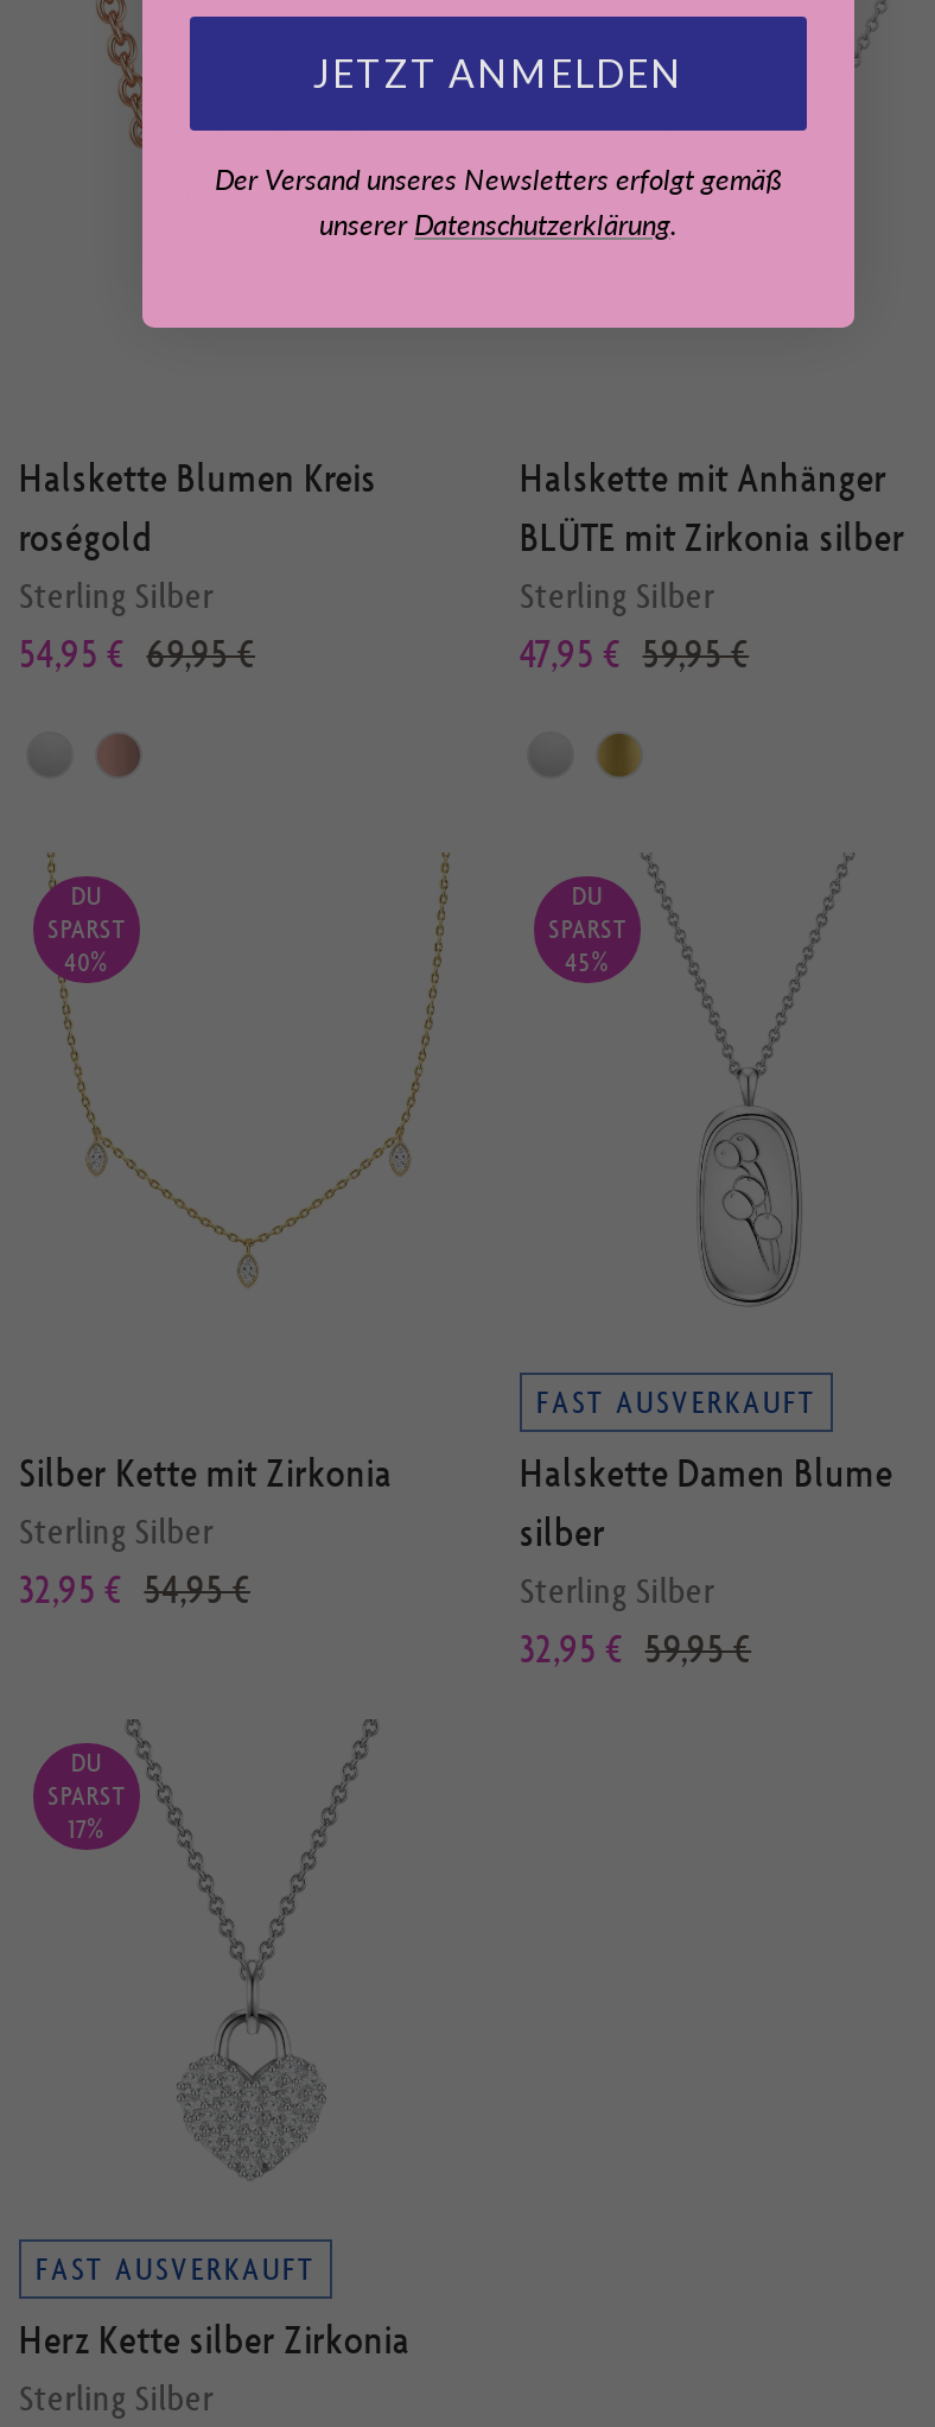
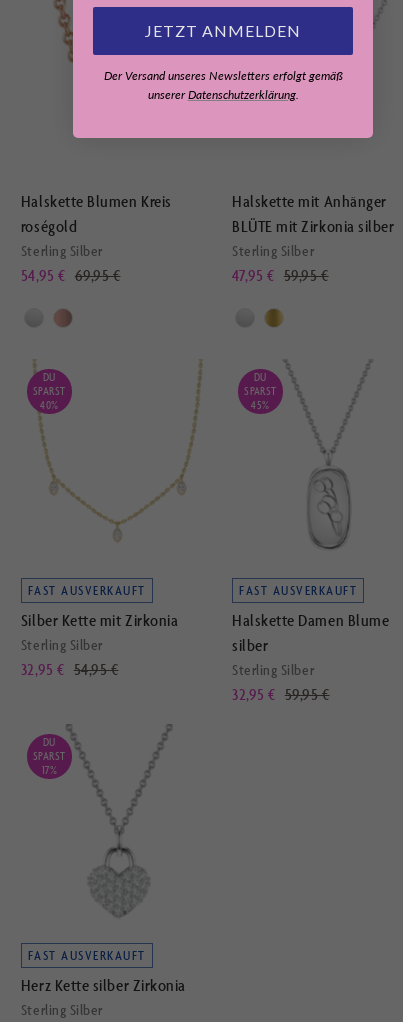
+ FAST AUSVERKAUFT
